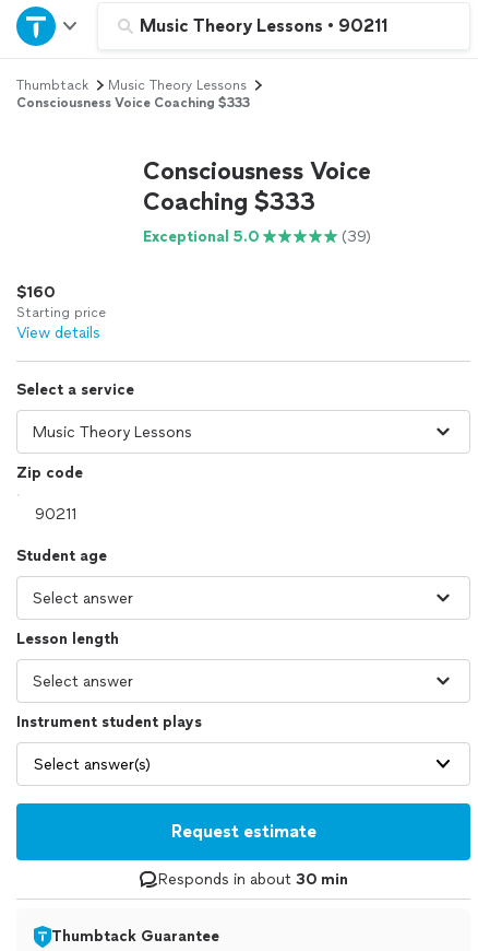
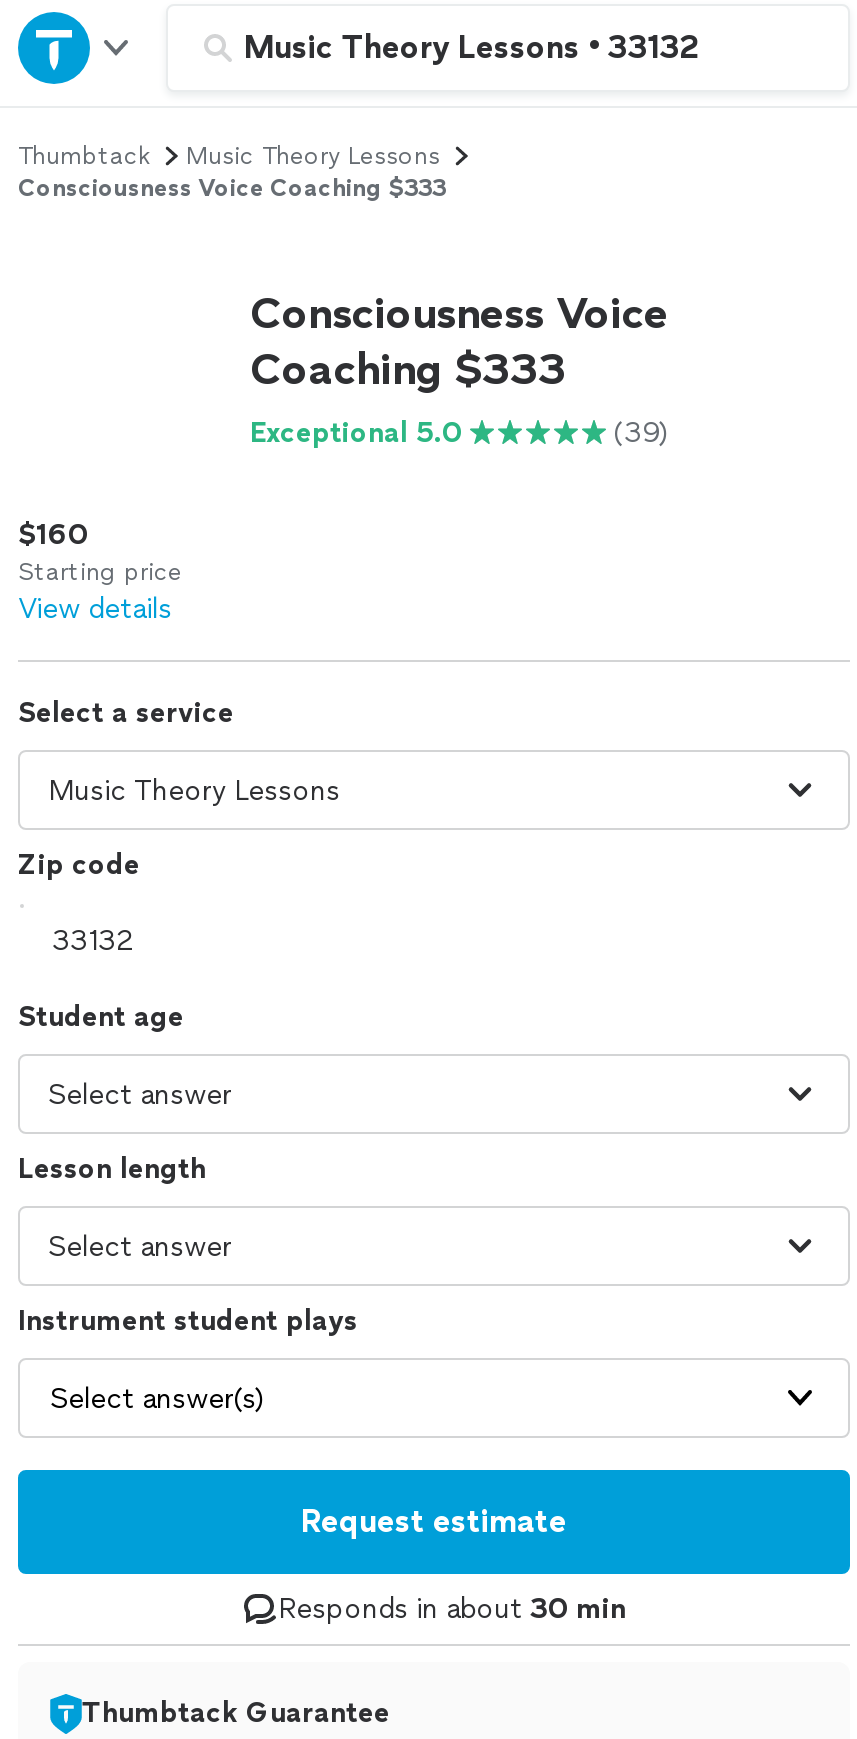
- Music Theory Lessons • 90211
+ Music Theory Lessons • 33132
